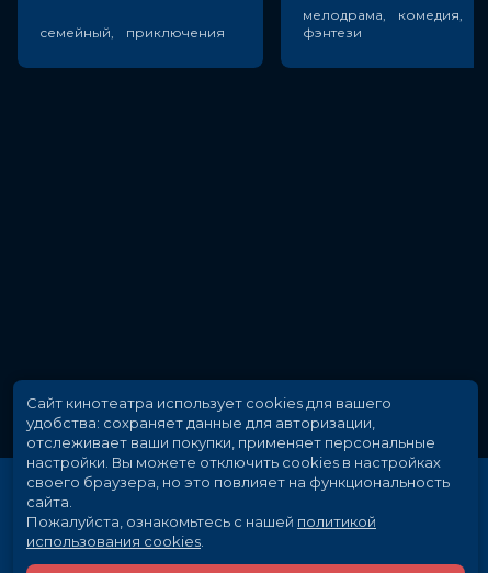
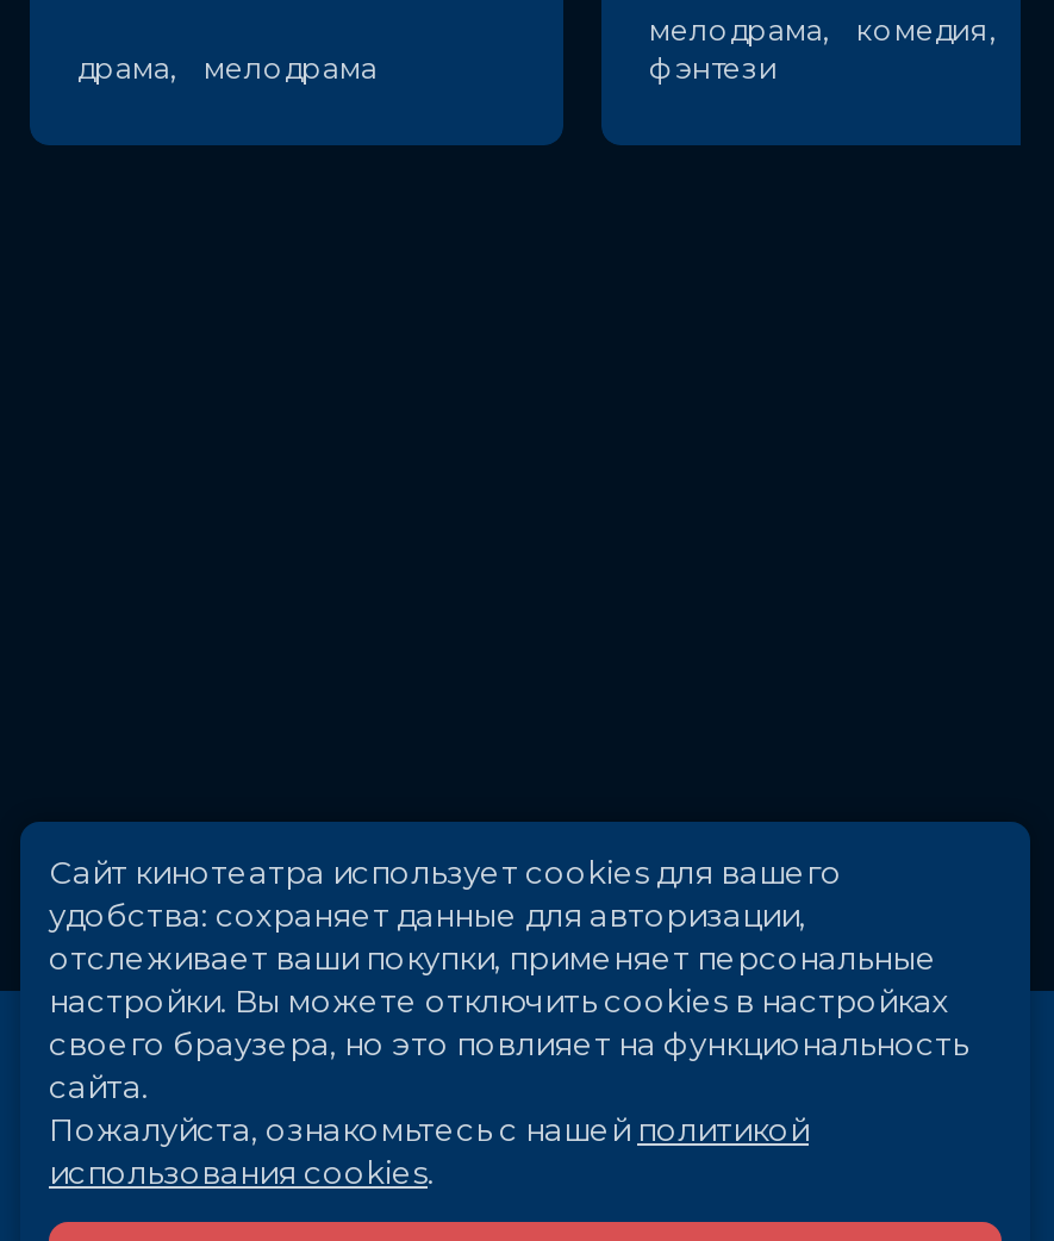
- семейный, приключения
+ драма, мелодрама
